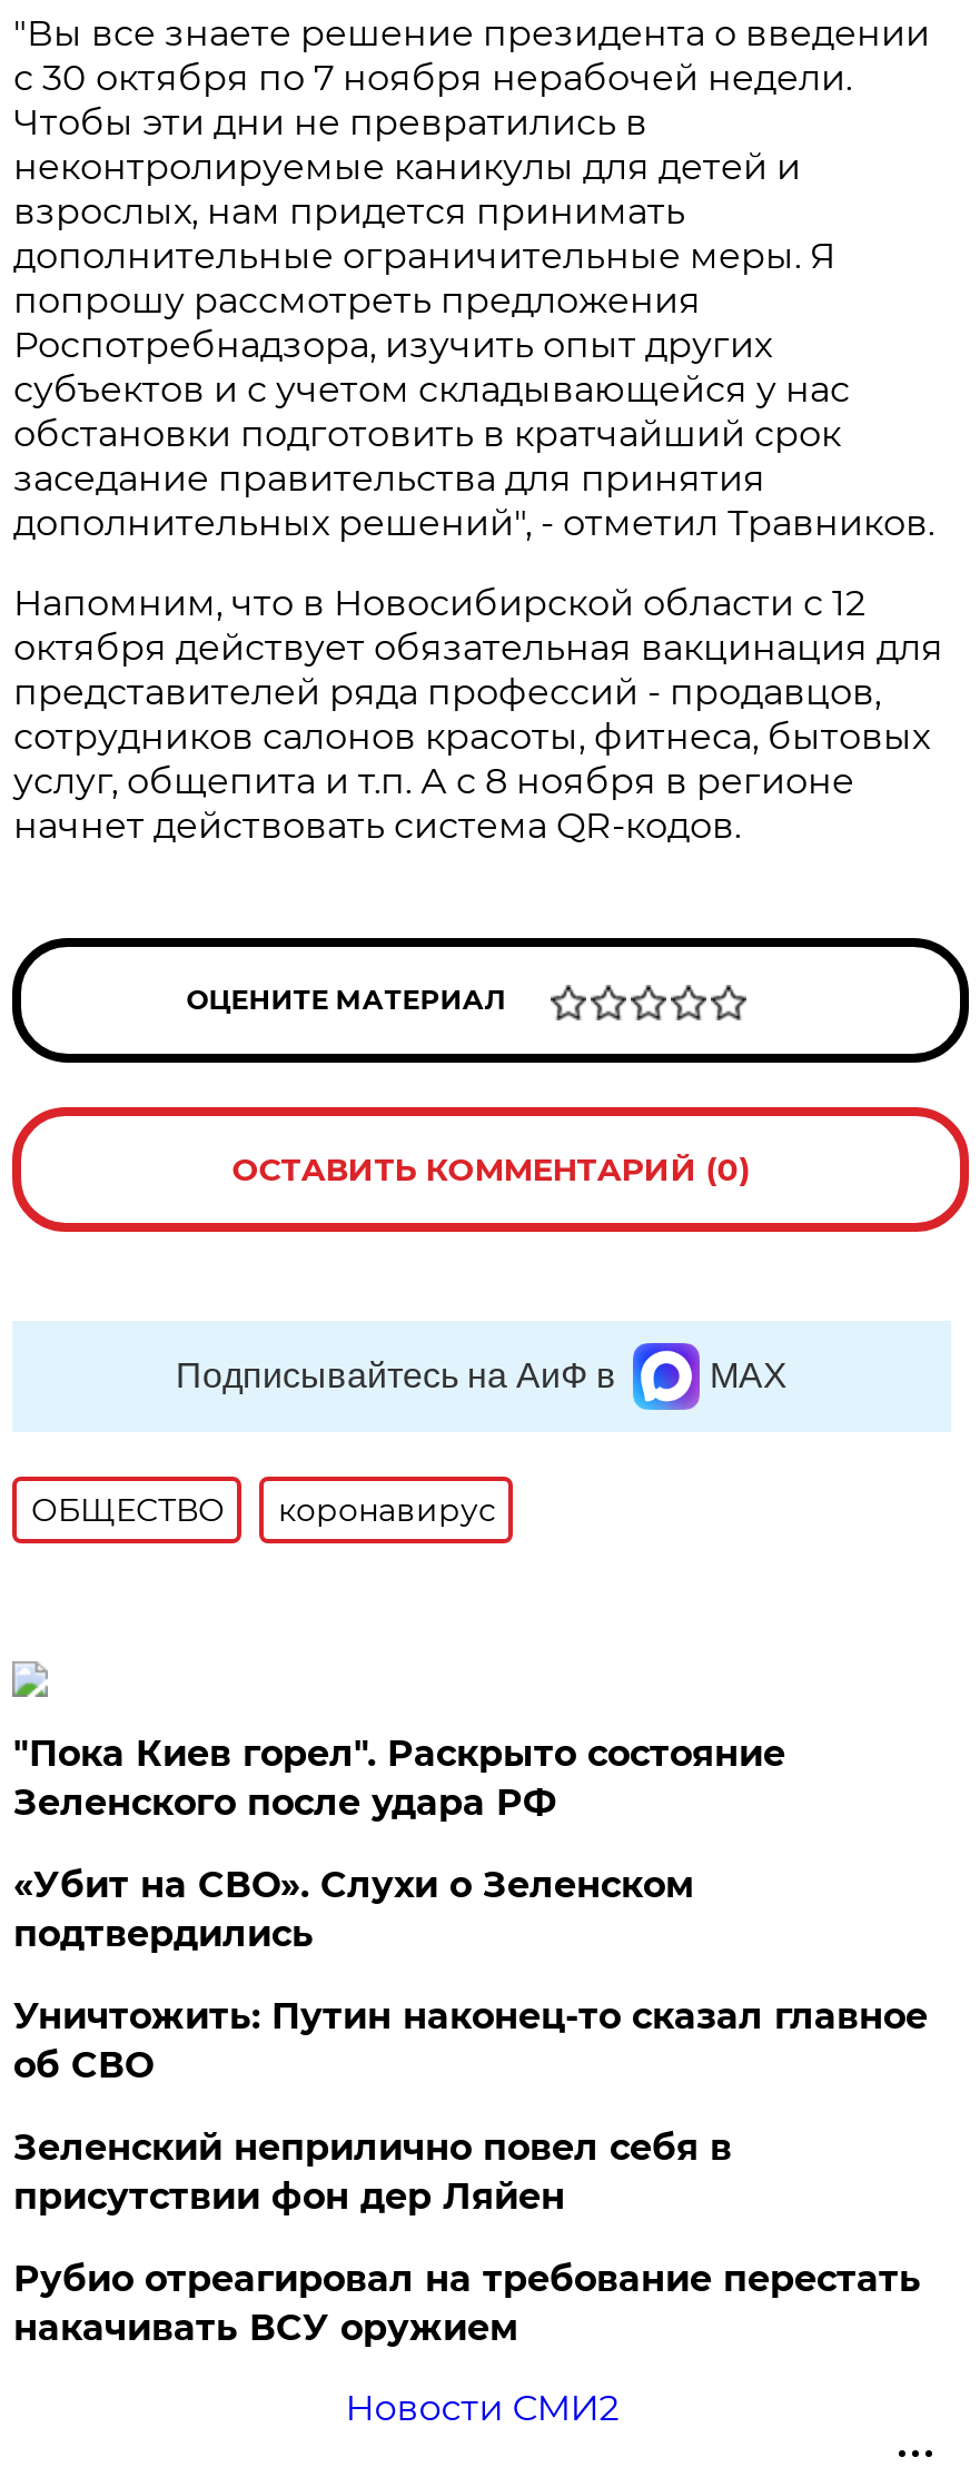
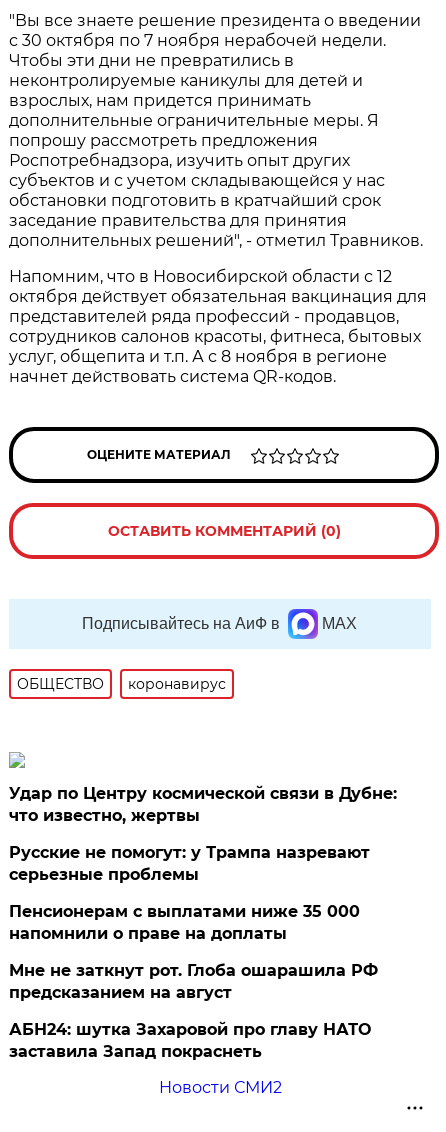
- "Пока Киев горел". Раскрыто состояние
- Зеленского после удара РФ
+ Удар по Центру космической связи в Дубне:
+ что известно, жертвы

- «Убит на СВО». Слухи о Зеленском
- подтвердились
+ Русские не помогут: у Трампа назревают
+ серьезные проблемы

- Уничтожить: Путин наконец-то сказал главное
- об СВО
+ Пенсионерам с выплатами ниже 35 000
+ напомнили о праве на доплаты

- Зеленский неприлично повел cебя в
- присутствии фон дер Ляйен
+ Мне не заткнут рот. Глоба ошарашила РФ
+ предсказанием на август

- Рубио отреагировал на требование перестать
- накачивать ВСУ оружием
+ АБН24: шутка Захаровой про главу НАТО
+ заставила Запад покраснеть
